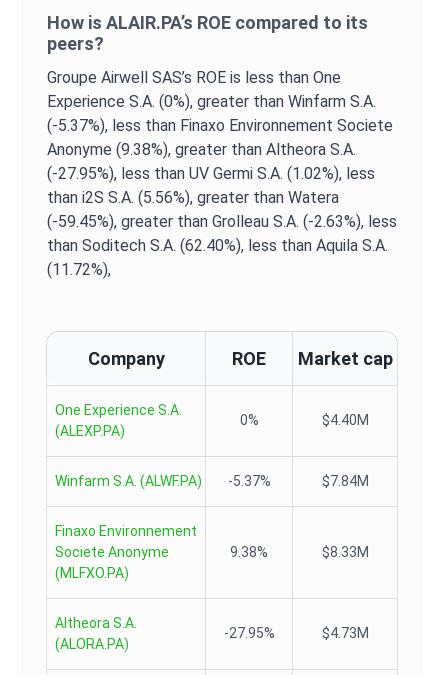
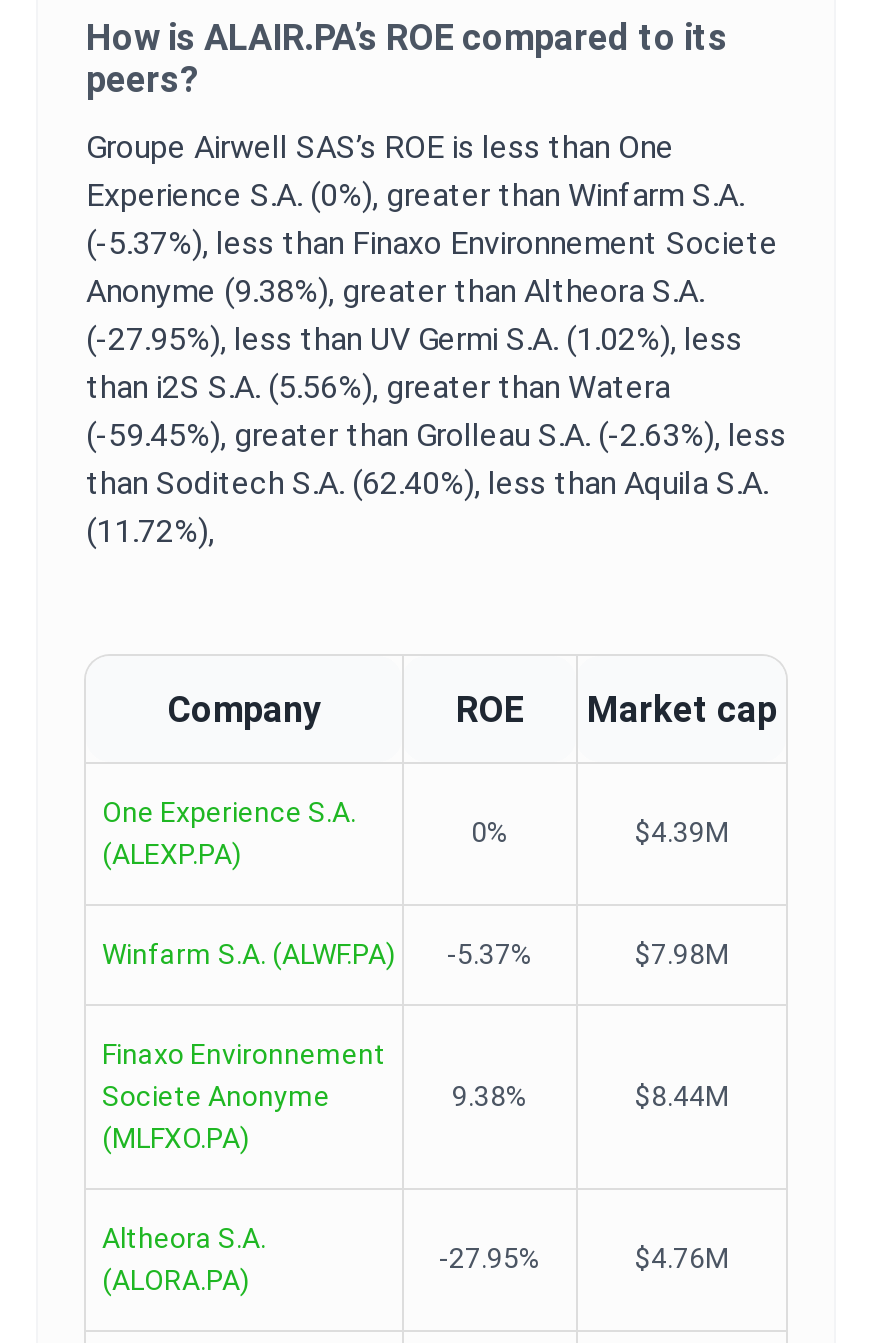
- $4.40M
+ $4.39M

- $7.84M
+ $7.98M

- $8.33M
+ $8.44M

- $4.73M
+ $4.76M
